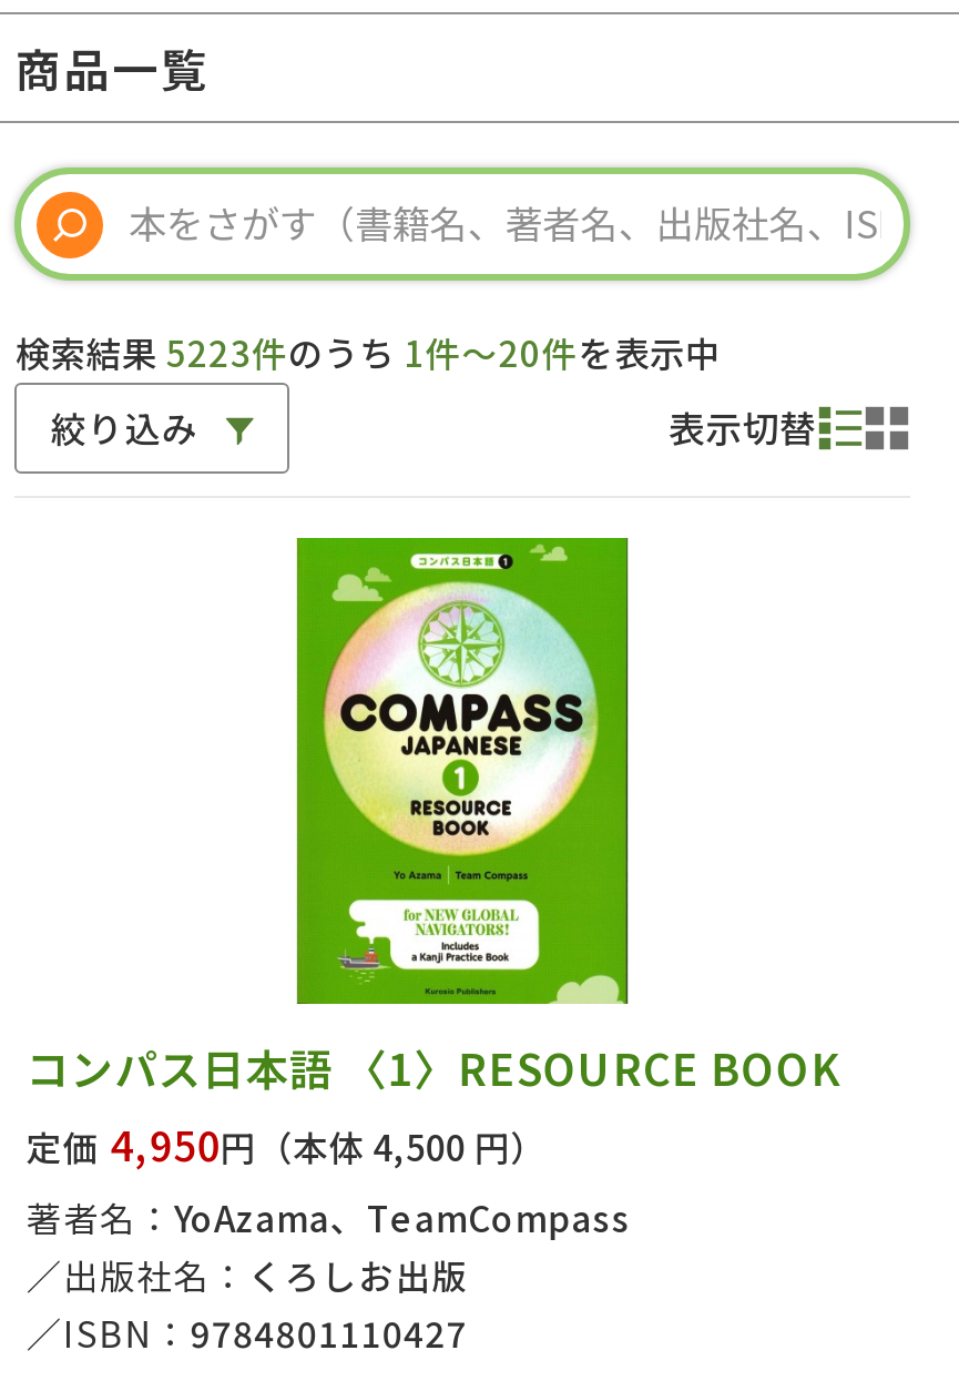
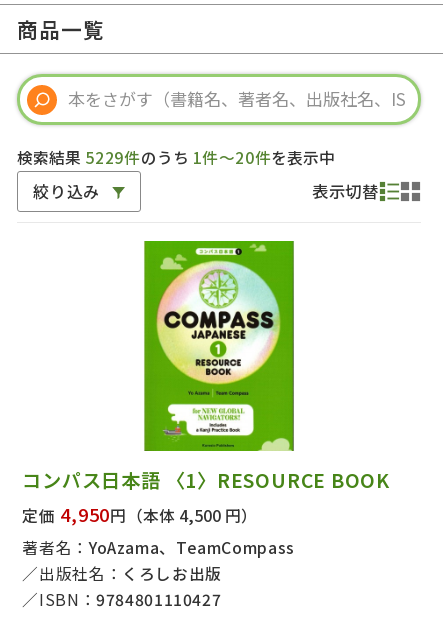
- 検索結果5223件のうち1件～20件を表示中
+ 検索結果5229件のうち1件～20件を表示中
